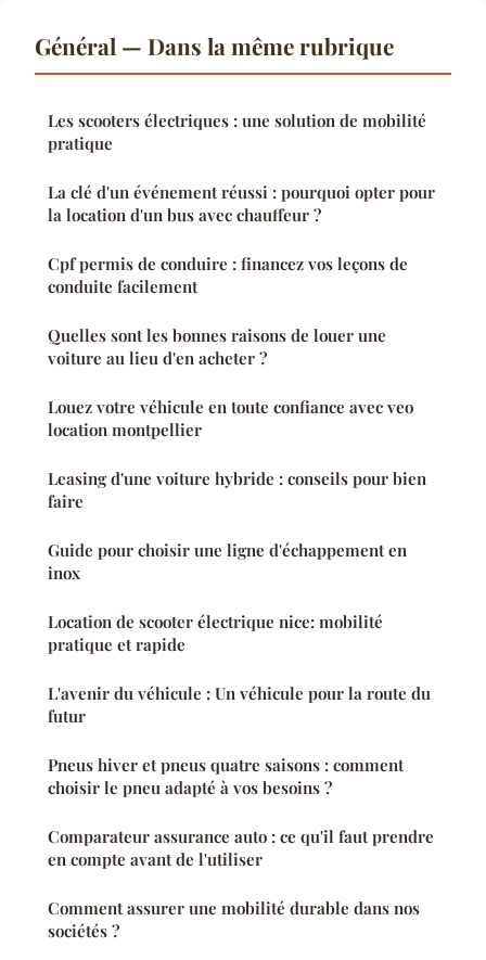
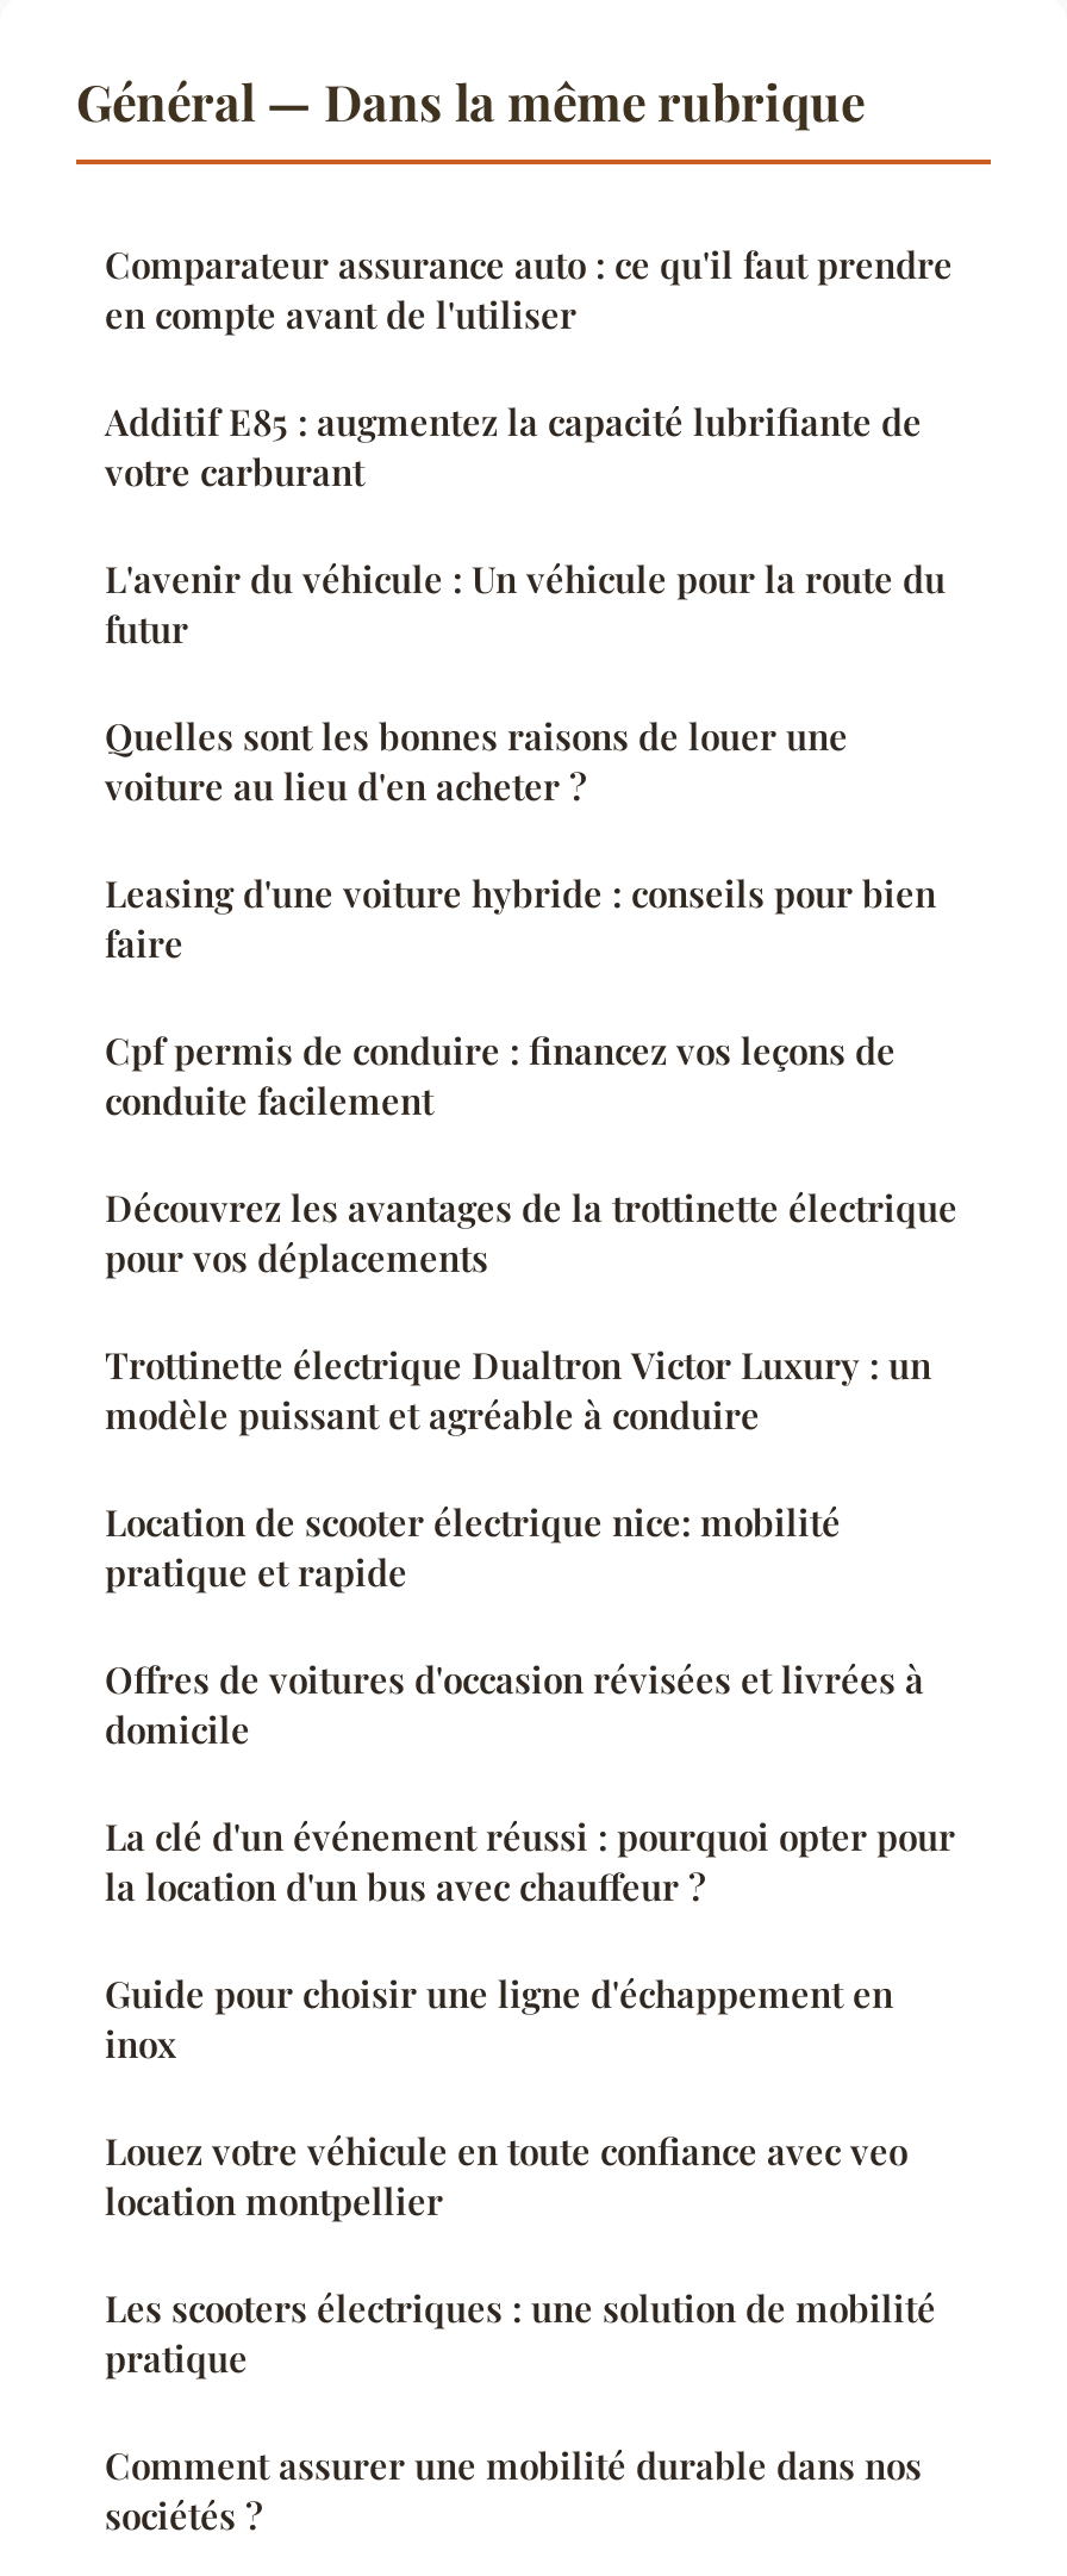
+ Additif E85 : augmentez la capacité lubrifiante de
+ votre carburant
+ Découvrez les avantages de la trottinette électrique
+ pour vos déplacements
+ Trottinette électrique Dualtron Victor Luxury : un
+ modèle puissant et agréable à conduire
+ Offres de voitures d'occasion révisées et livrées à
+ domicile

moved down: Les scooters électriques : une solution de mobilité | pratique

moved up: La clé d'un événement réussi : pourquoi opter pour | la location d'un bus avec chauffeur ? | Cpf permis de conduire : financez vos leçons de | ... | L'avenir du véhicule : Un véhicule pour la route du | futur

- Pneus hiver et pneus quatre saisons : comment
- choisir le pneu adapté à vos besoins ?

moved up: Comparateur assurance auto : ce qu'il faut prendre | en compte avant de l'utiliser
